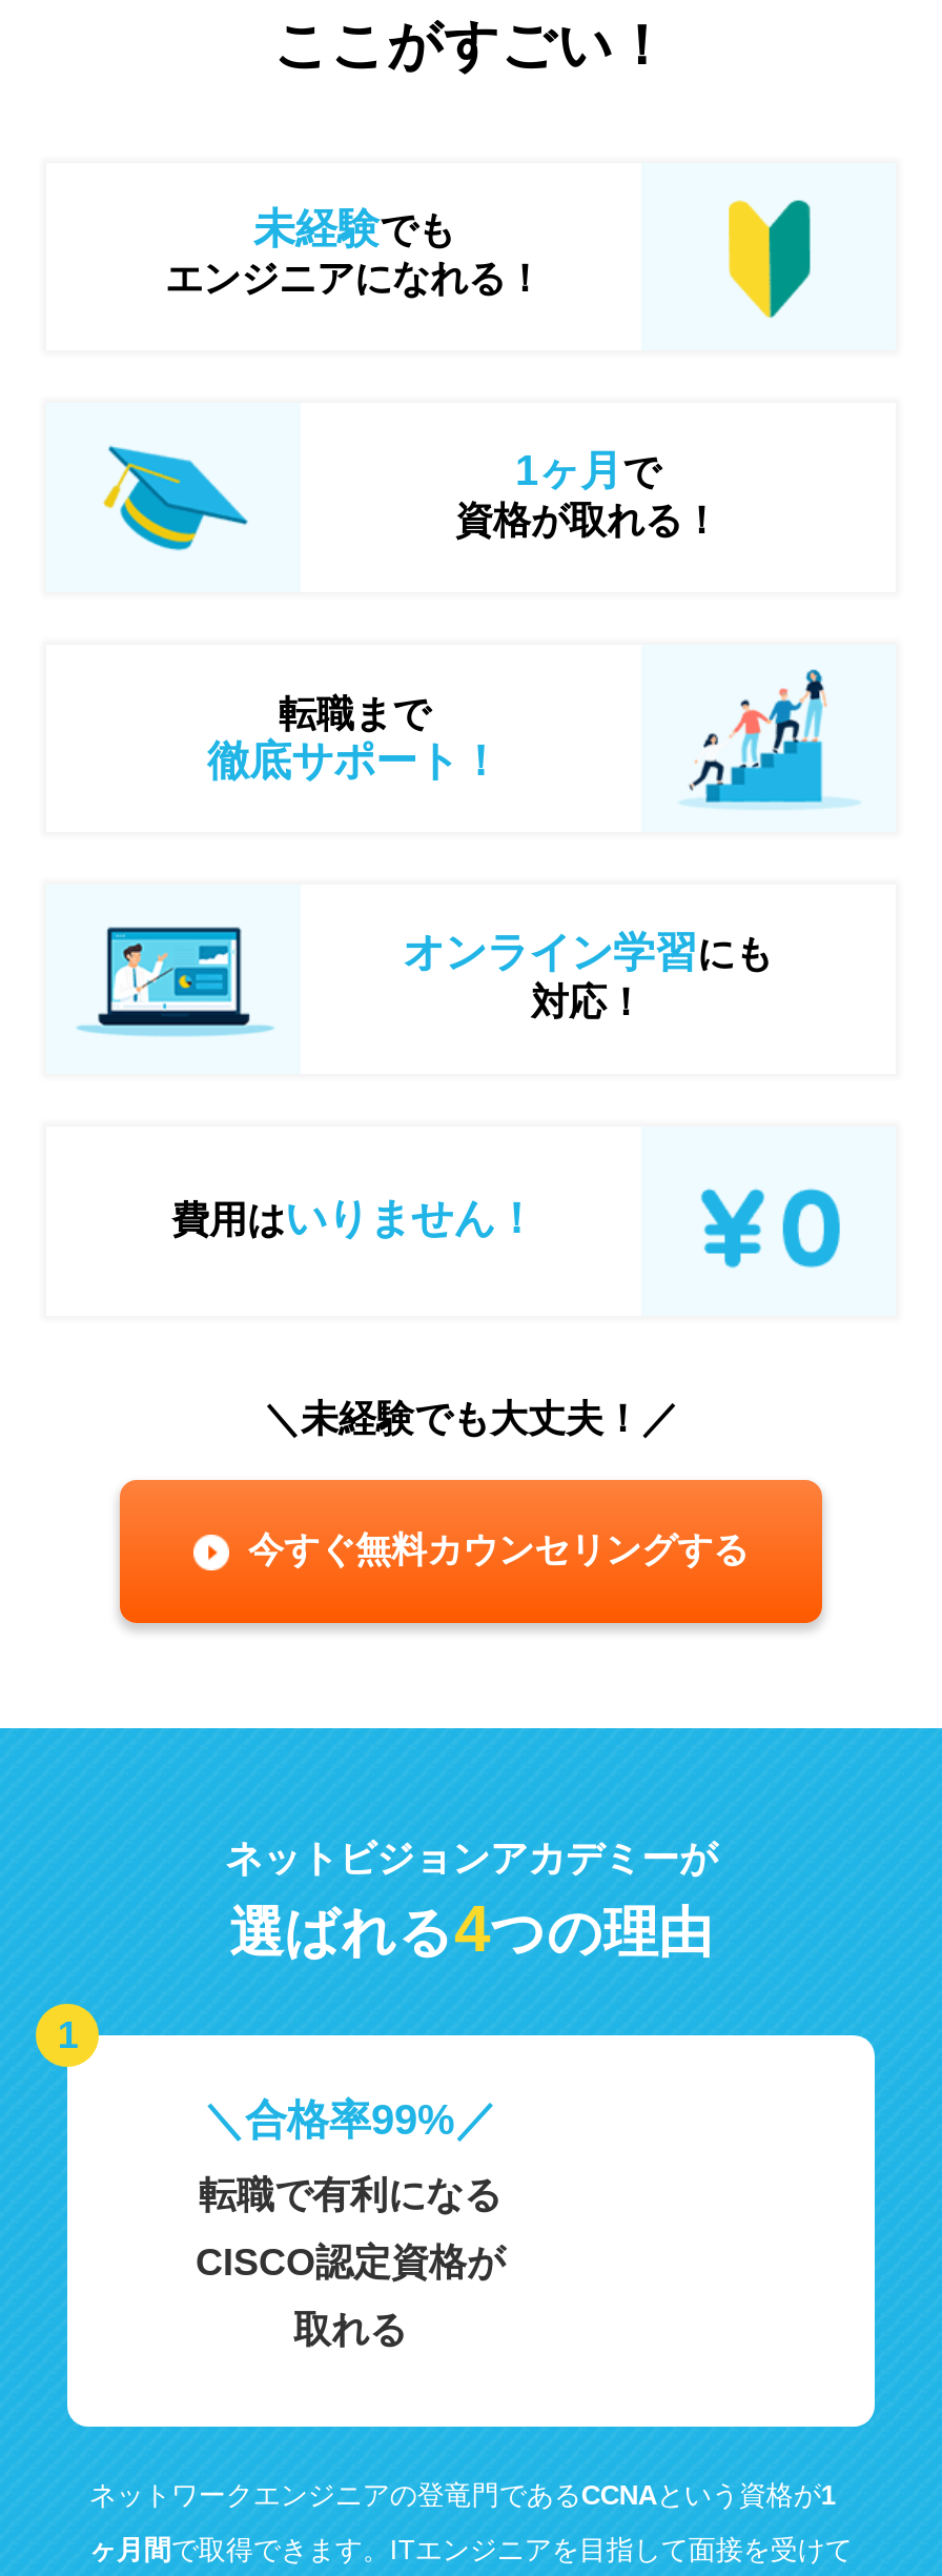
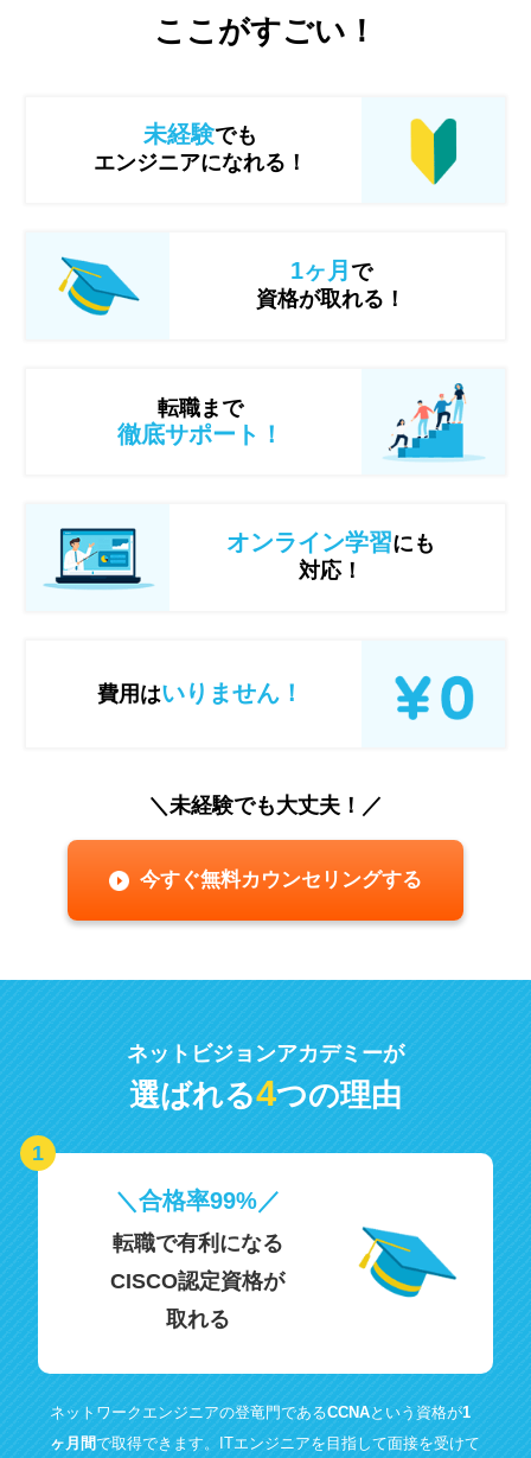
+ [image]
